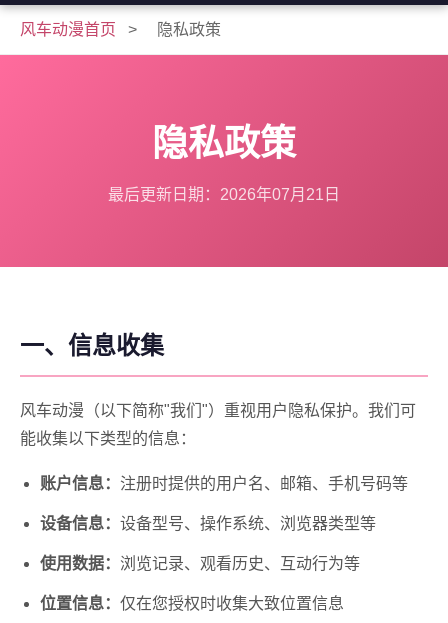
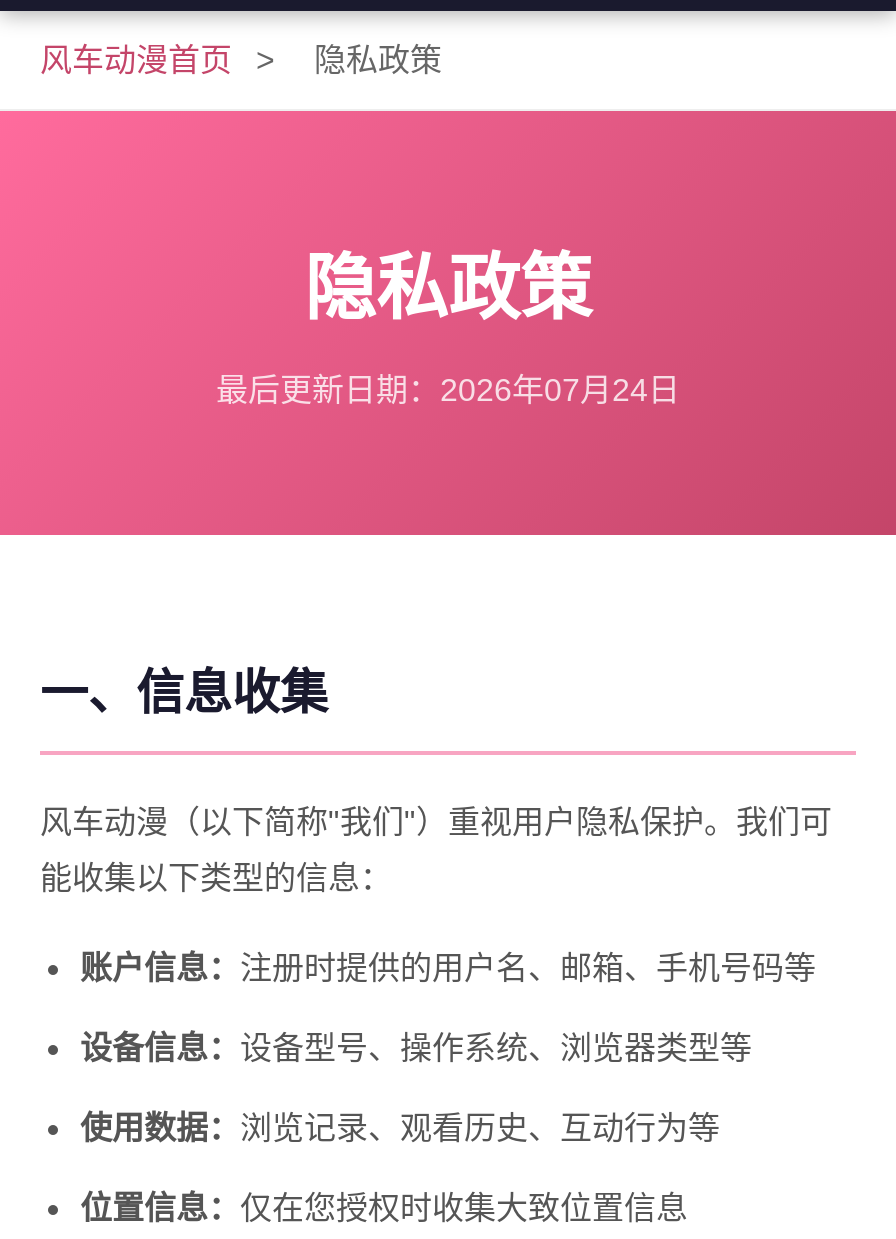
- 最后更新日期：2026年07月21日
+ 最后更新日期：2026年07月24日
